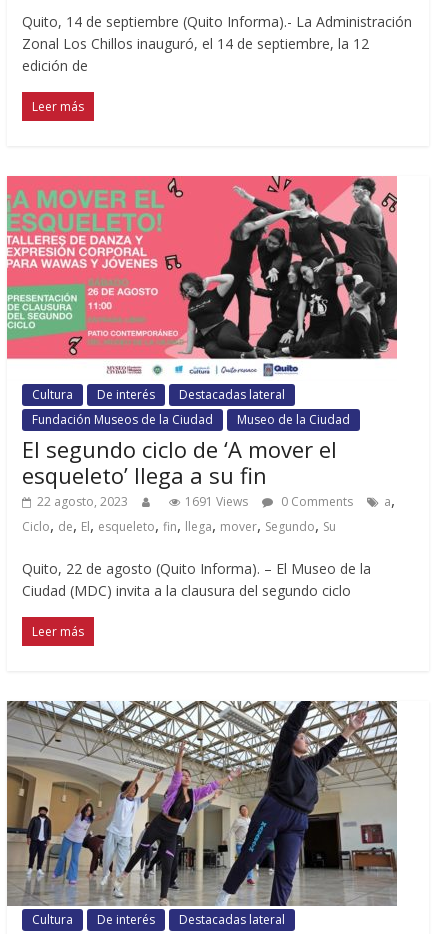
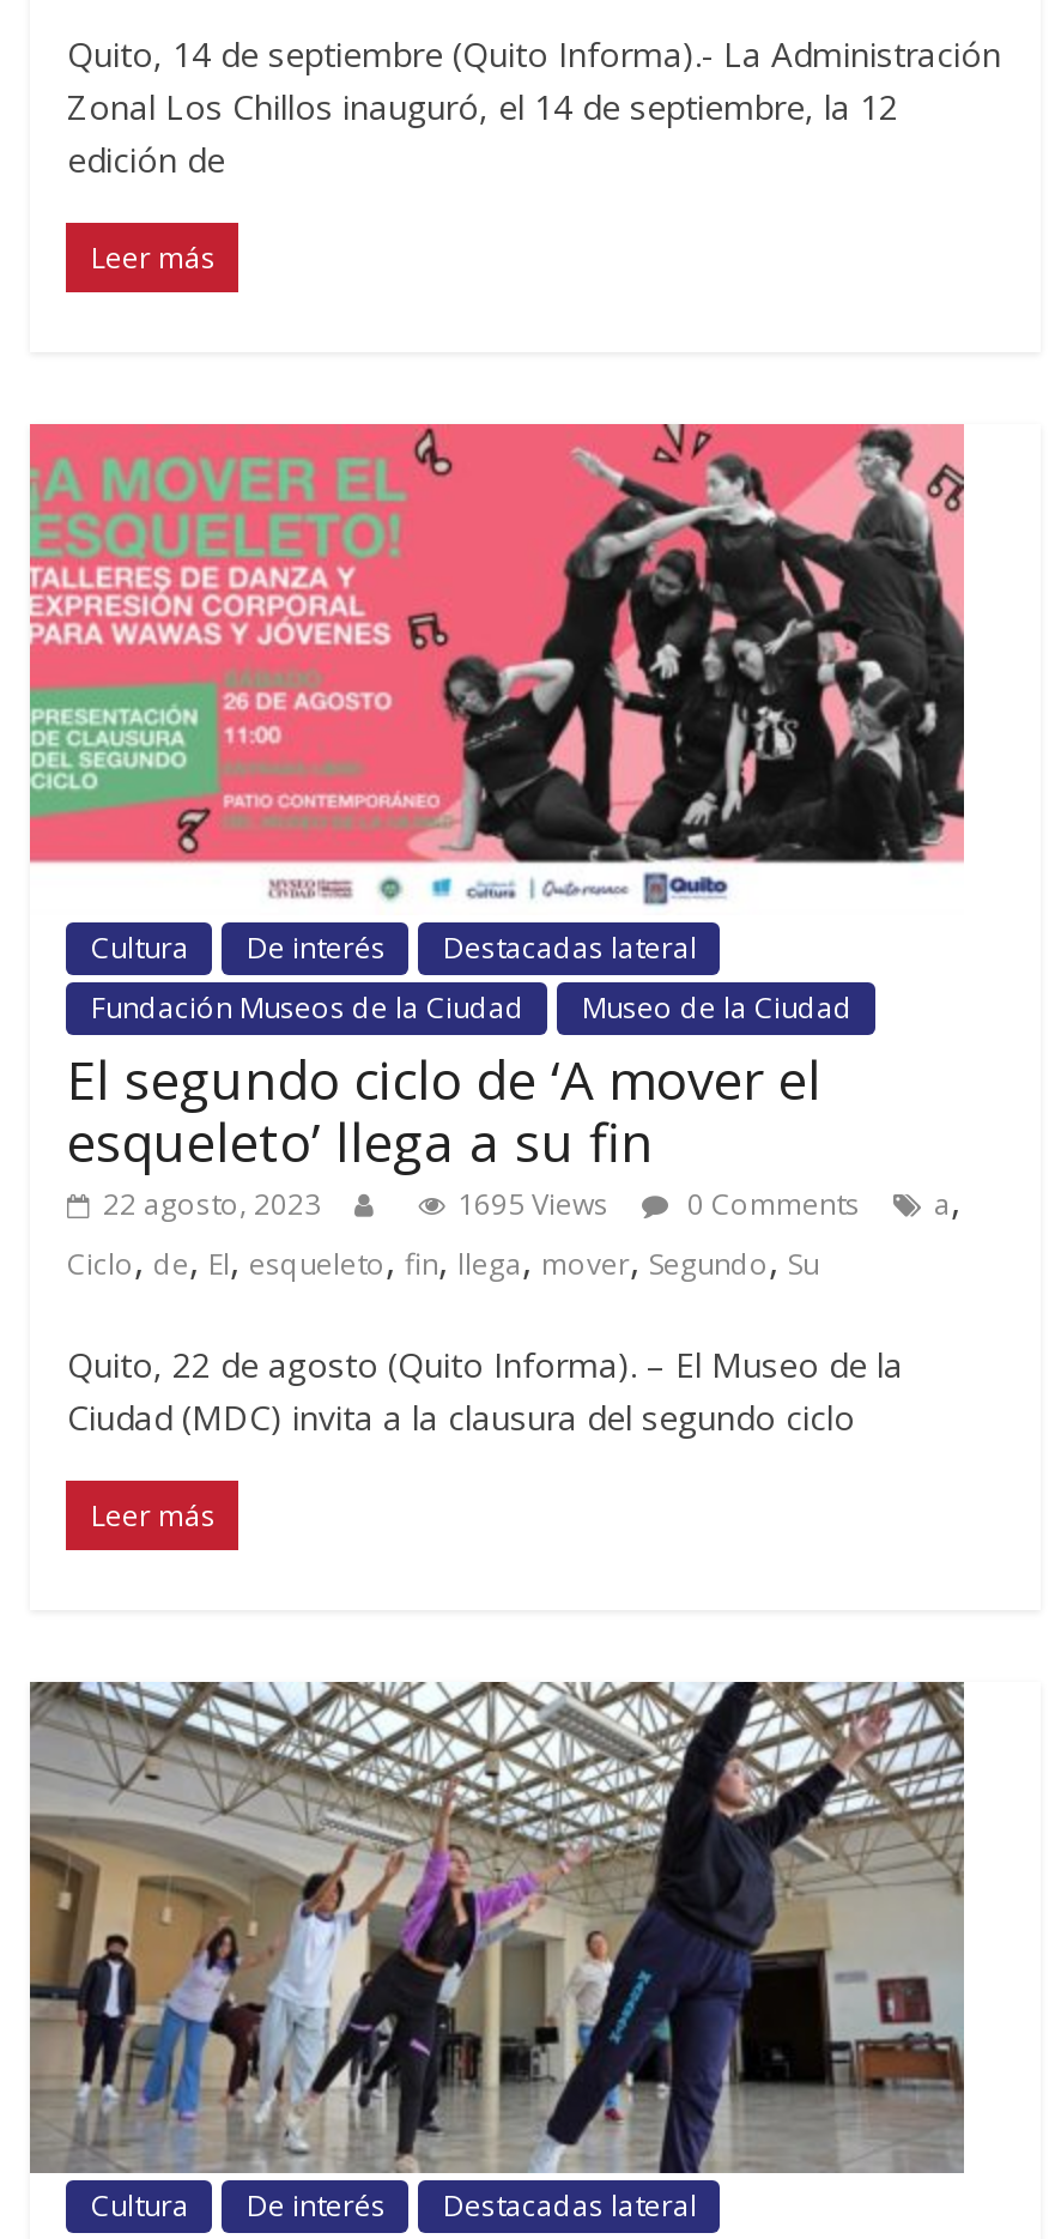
- 1691 Views 0 Comments a,
+ 1695 Views 0 Comments a,
